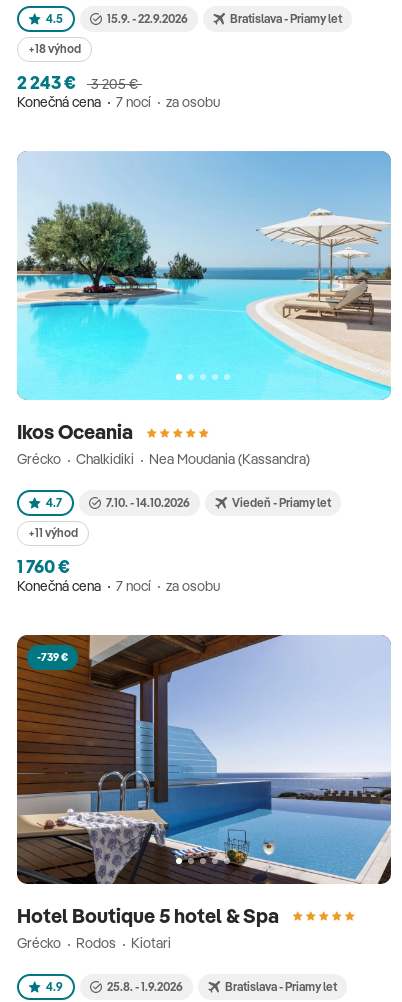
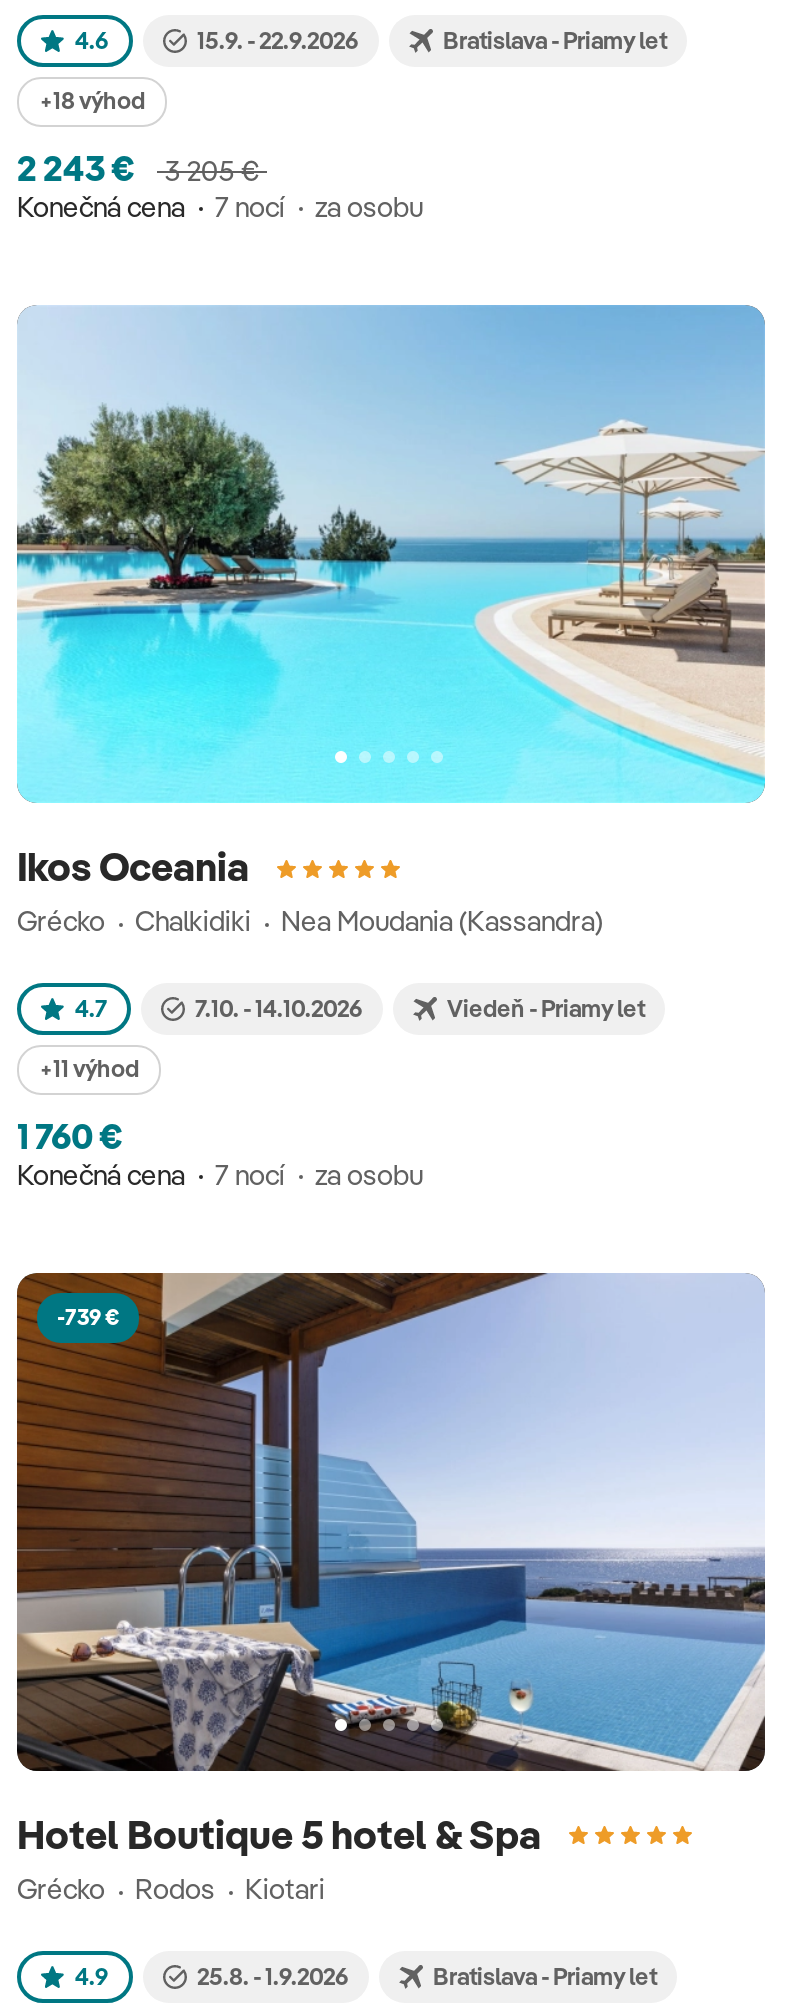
- 4.5
+ 4.6
